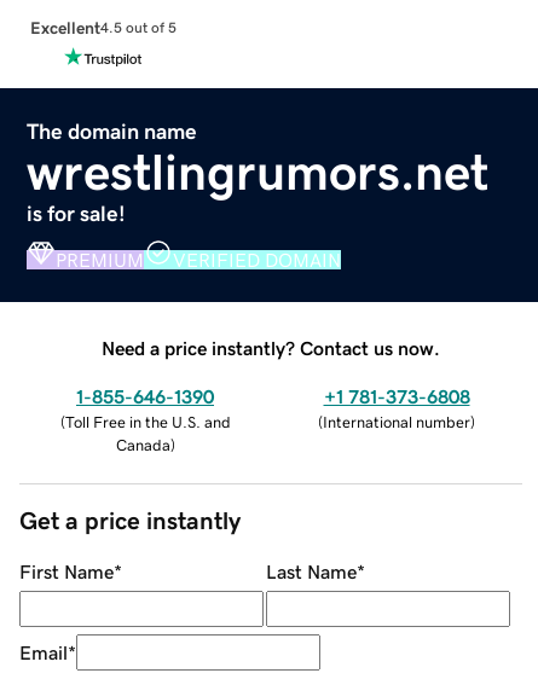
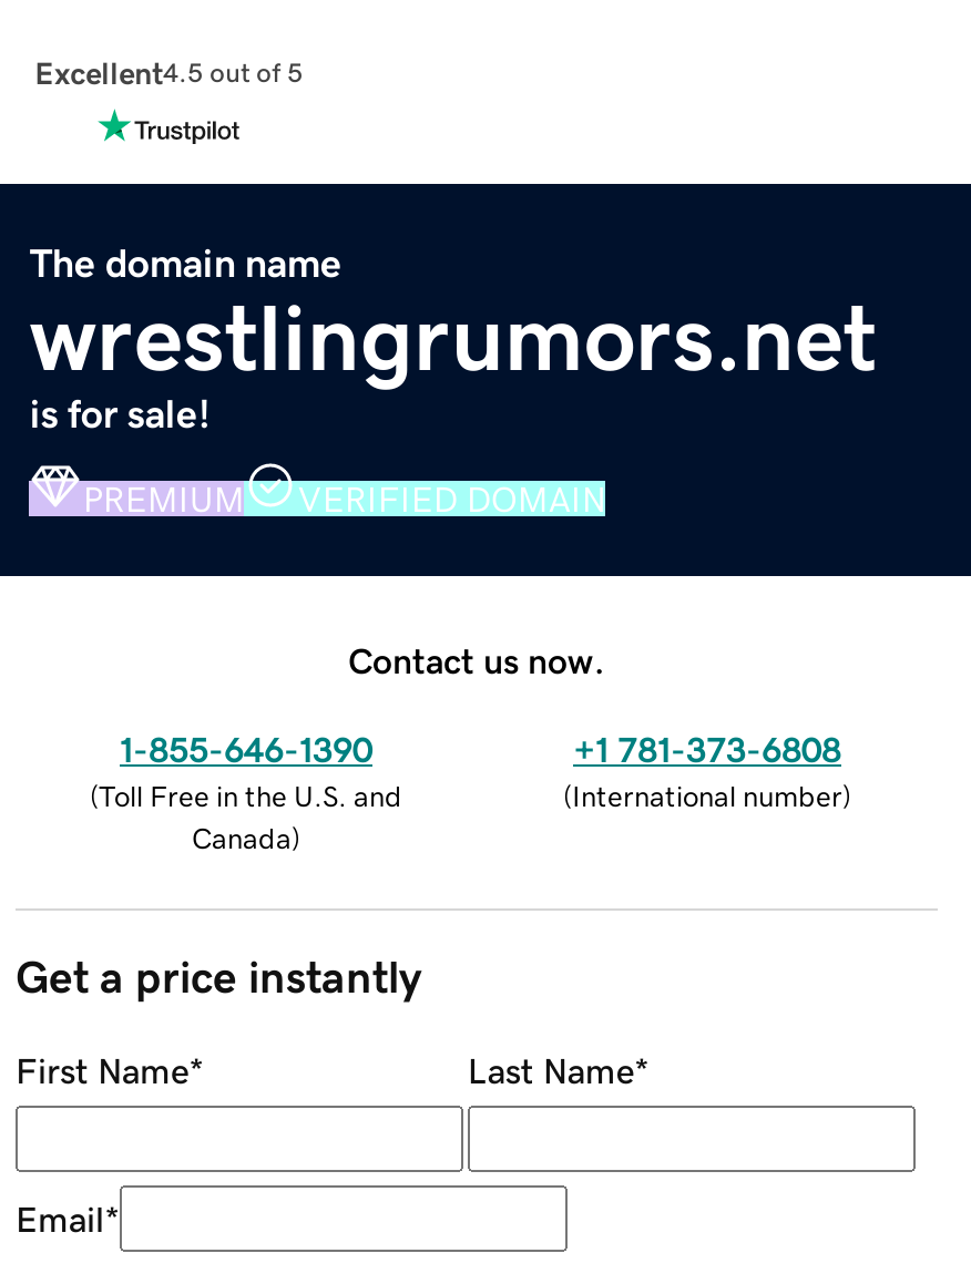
- Need a price instantly? Contact us now.
+ Contact us now.
